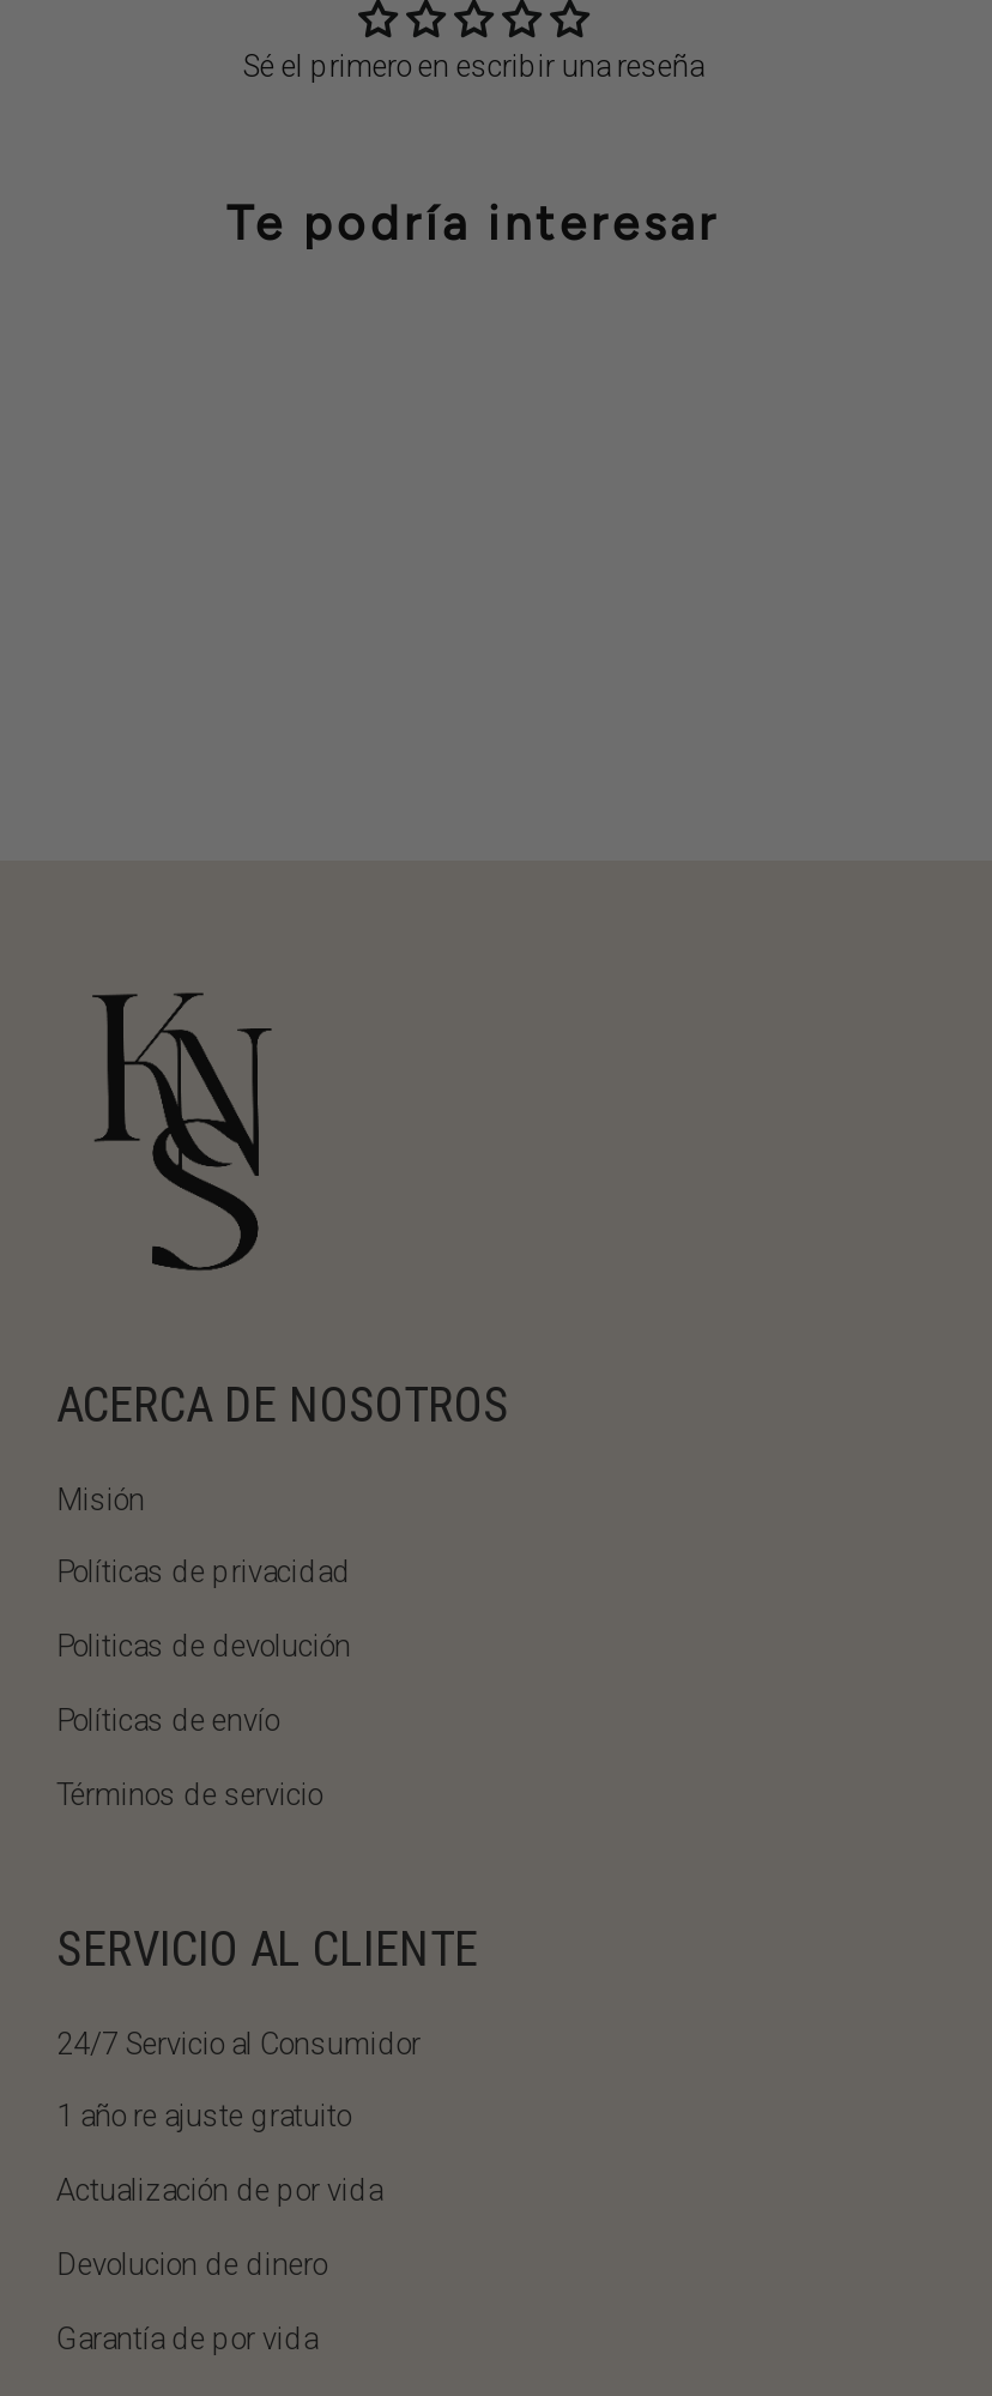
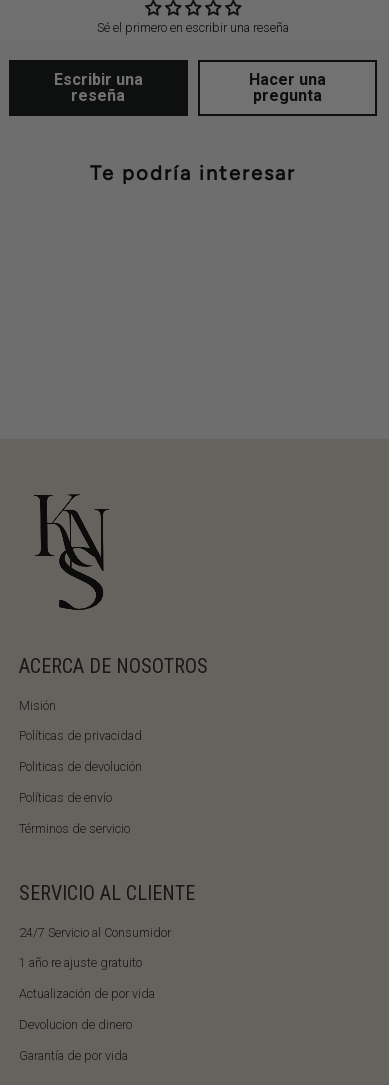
+ Escribir una
+ reseña

+ Hacer una
+ pregunta
